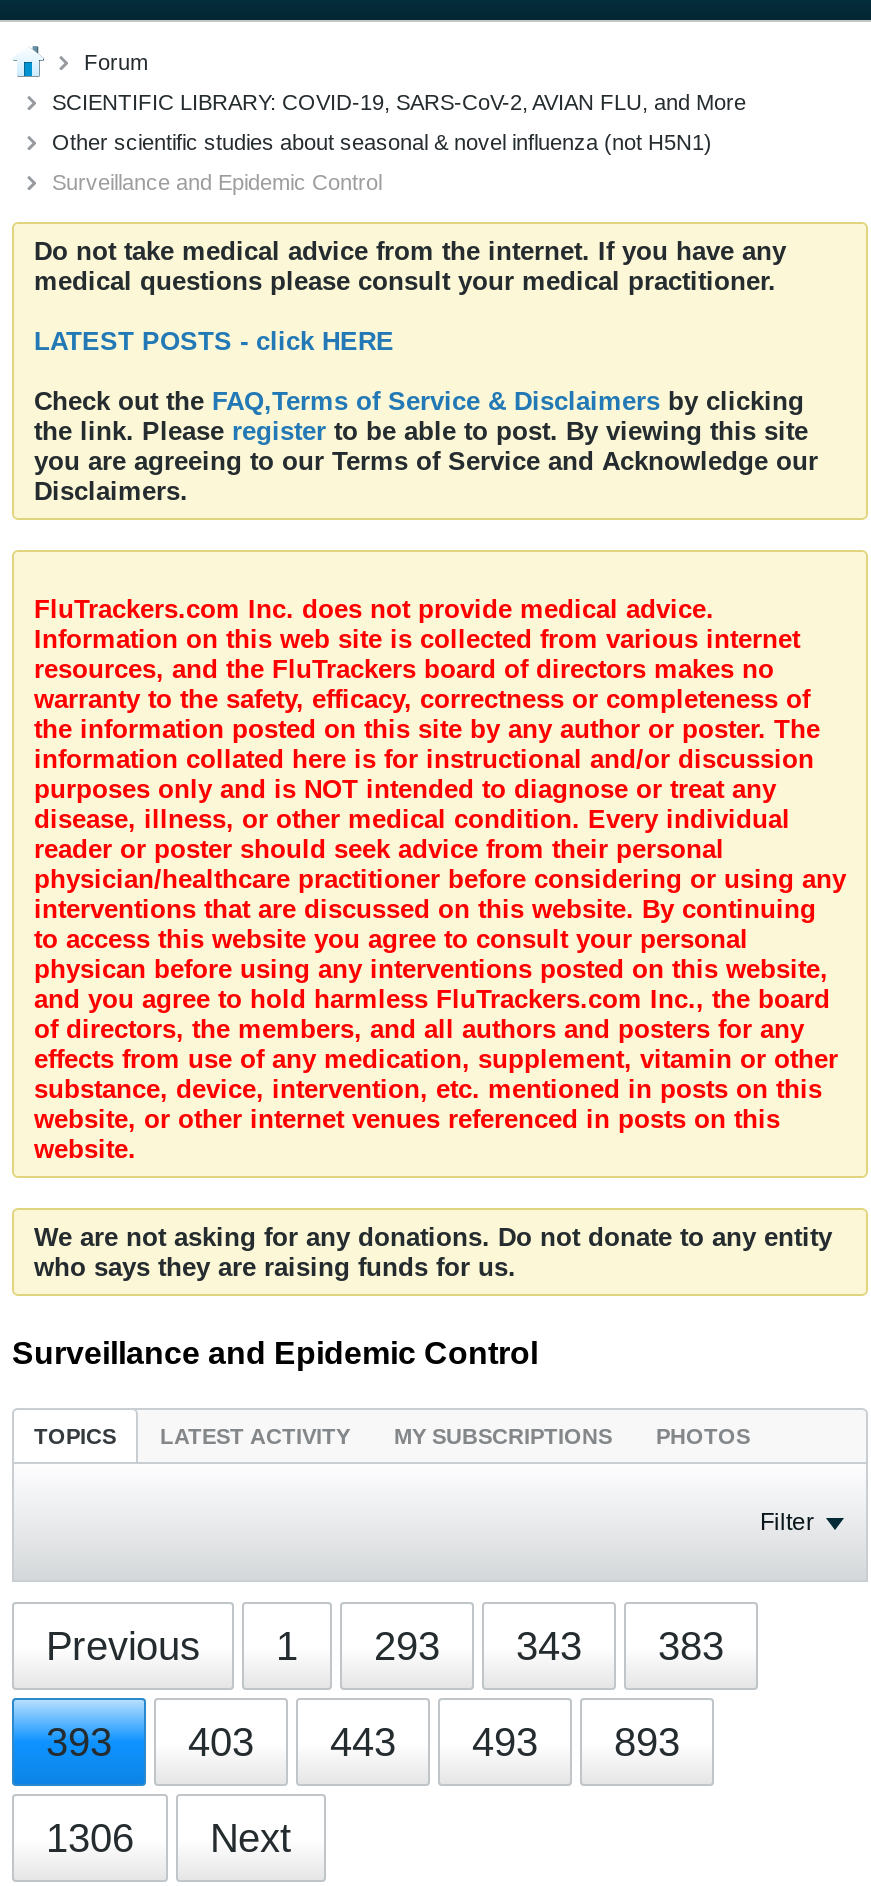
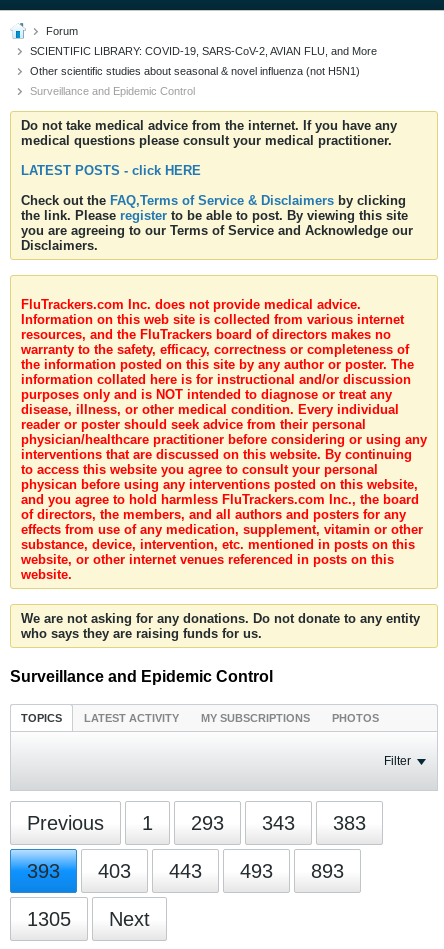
- 1306 Next
+ 1305 Next
